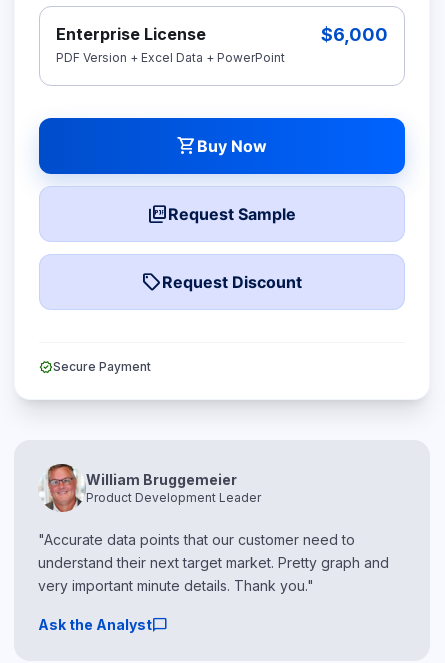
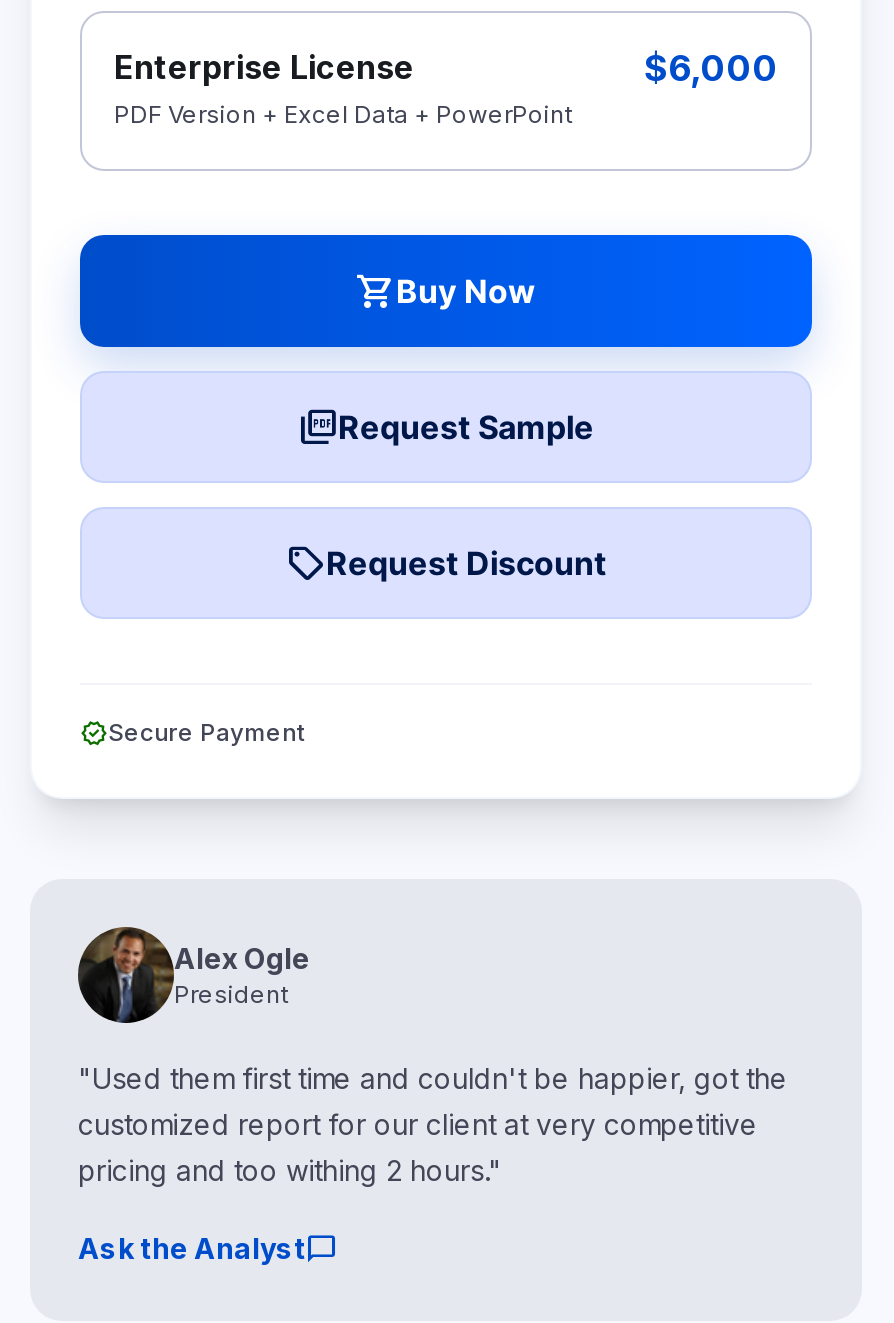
- [image]
- William Bruggemeier
- Product Development Leader
+ [image]
+ Alex Ogle
+ President

- "Accurate data points that our customer need to
- understand their next target market. Pretty graph and
- very important minute details. Thank you."
+ "Used them first time and couldn't be happier, got the
+ customized report for our client at very competitive
+ pricing and too withing 2 hours."
